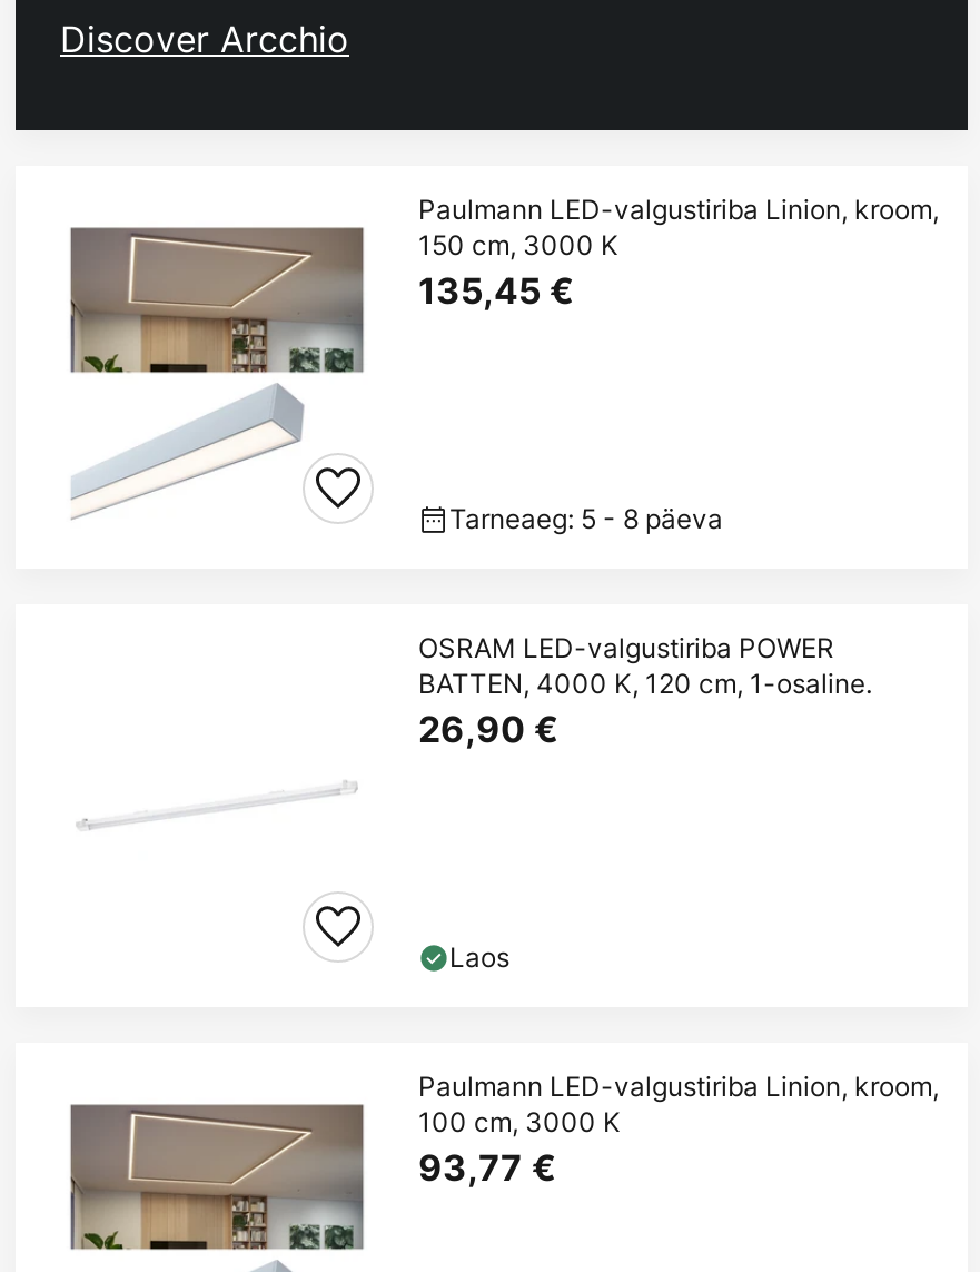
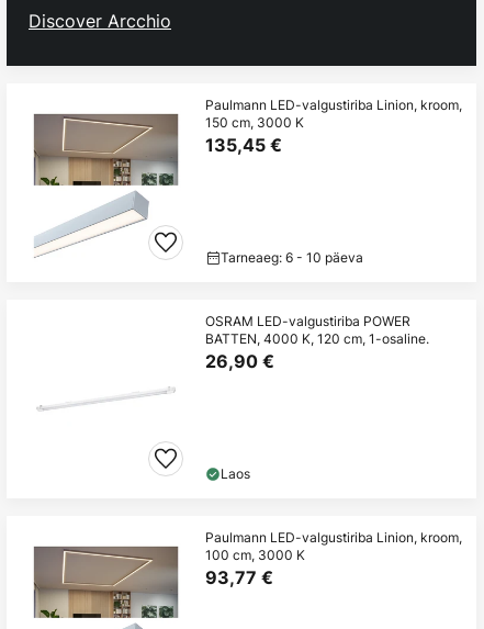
- Tarneaeg: 5 - 8 päeva
+ Tarneaeg: 6 - 10 päeva
